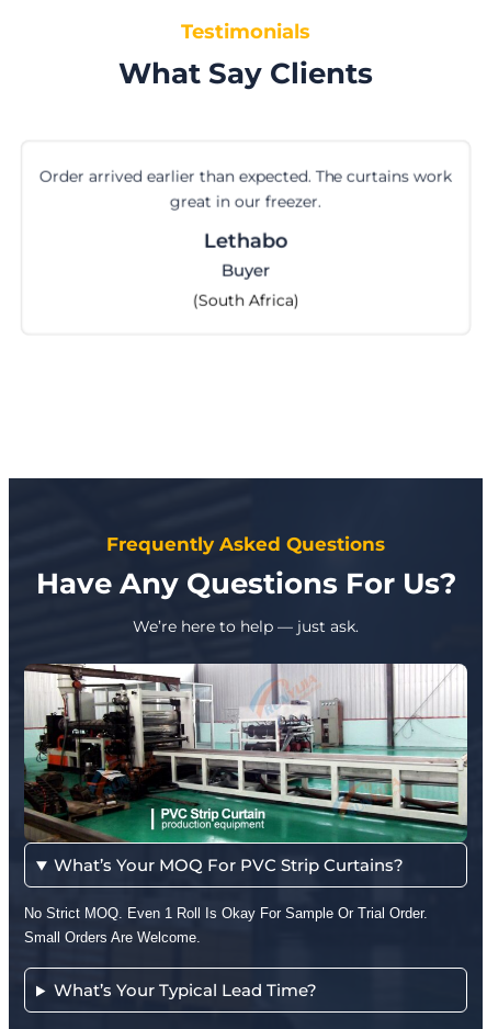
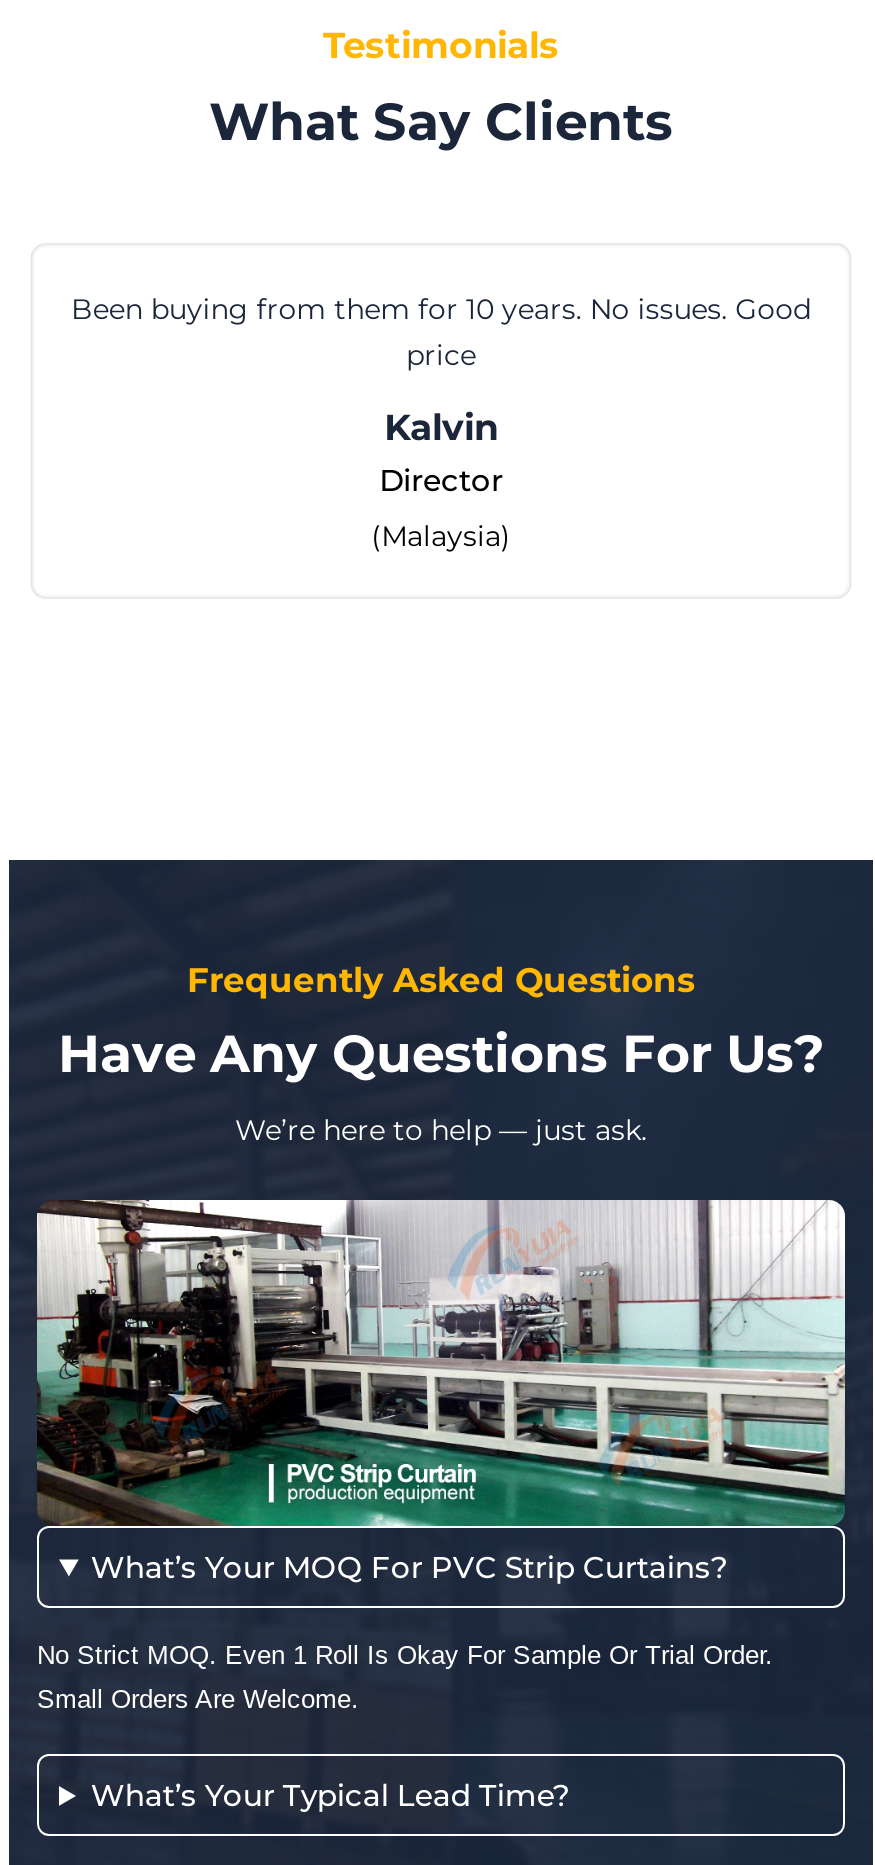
- Order arrived earlier than expected. The curtains work
- great in our freezer.
+ Been buying from them for 10 years. No issues. Good
+ price

- Lethabo
- Buyer
+ Kalvin
+ Director

- (South Africa)
+ (Malaysia)
